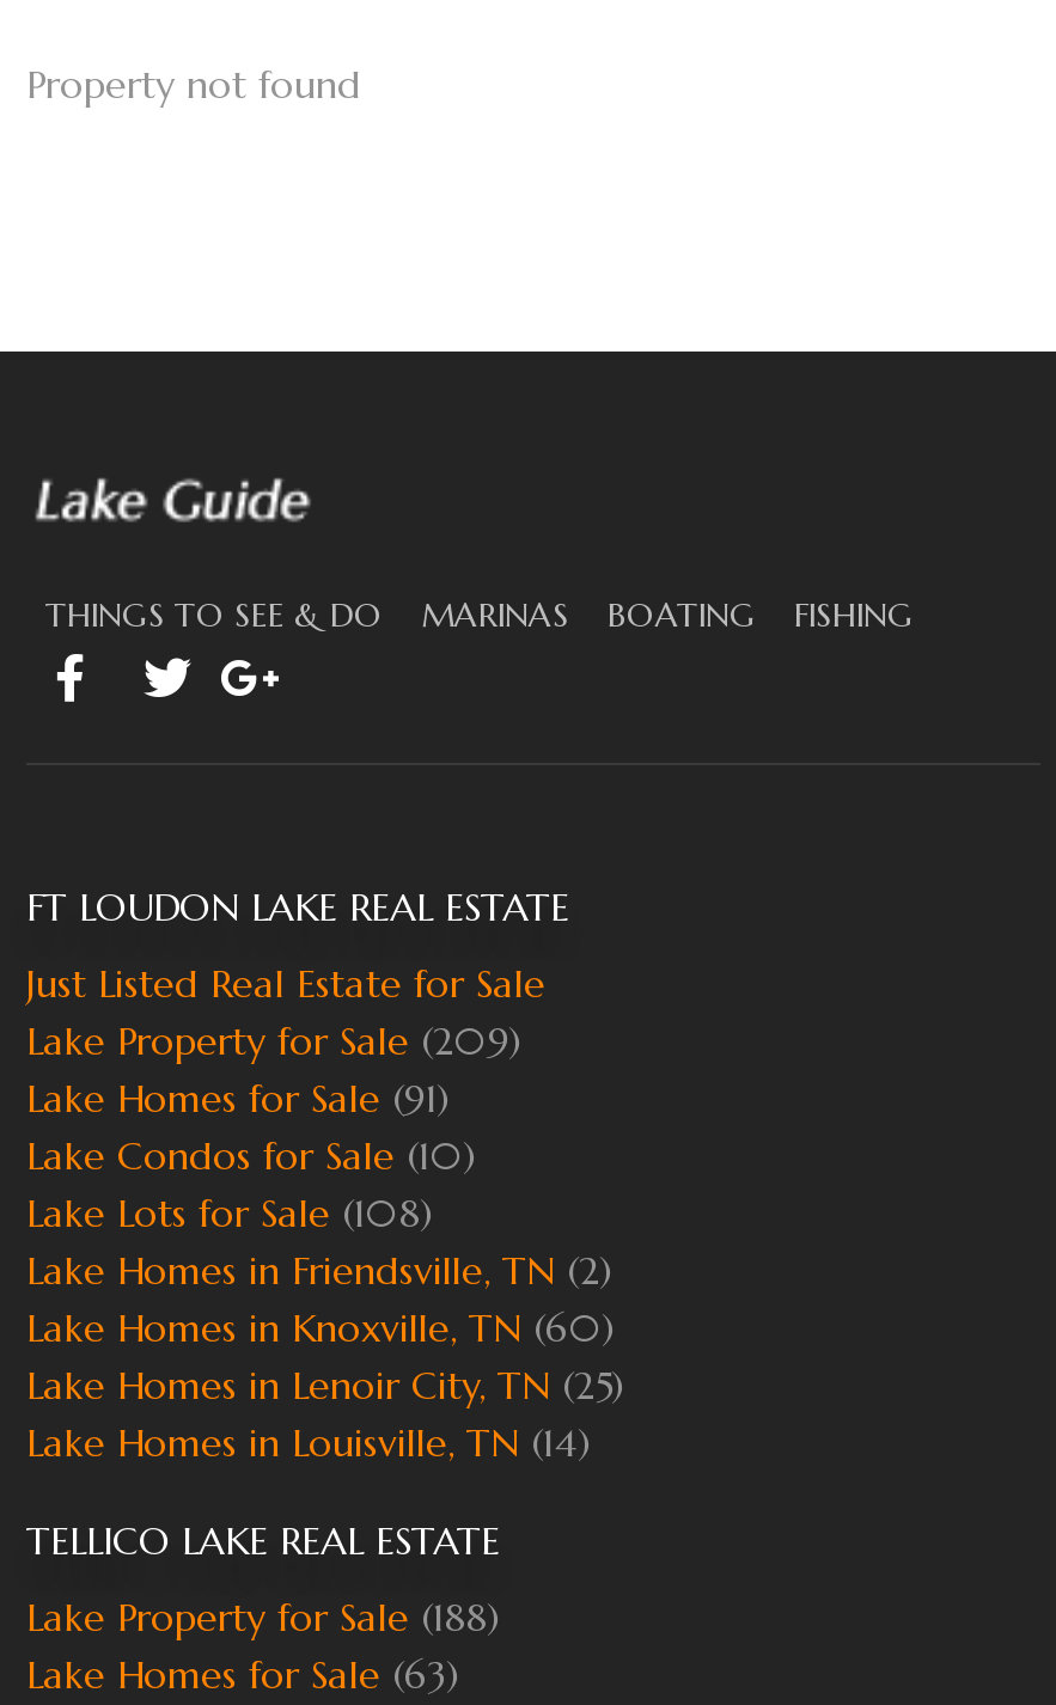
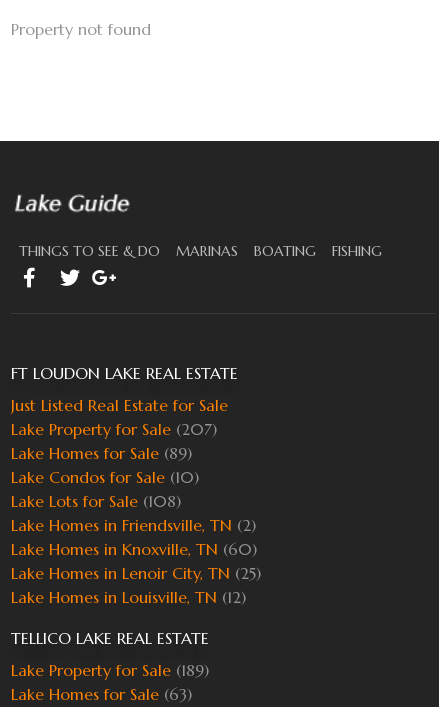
- Lake Property for Sale (209)
+ Lake Property for Sale (207)

- Lake Homes for Sale (91)
+ Lake Homes for Sale (89)

- Lake Homes in Louisville, TN (14)
+ Lake Homes in Louisville, TN (12)

- Lake Property for Sale (188)
+ Lake Property for Sale (189)
